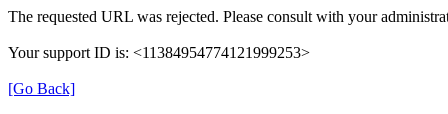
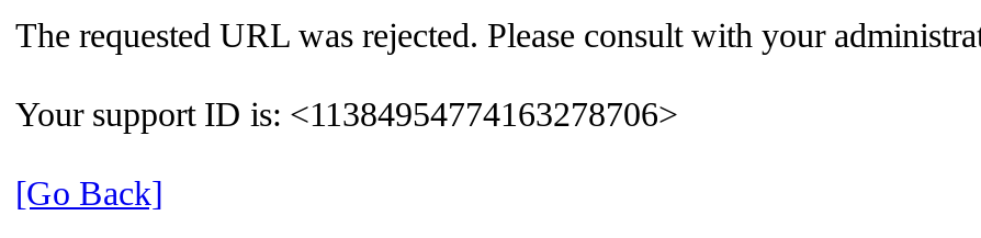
- Your support ID is: <11384954774121999253>
+ Your support ID is: <11384954774163278706>
